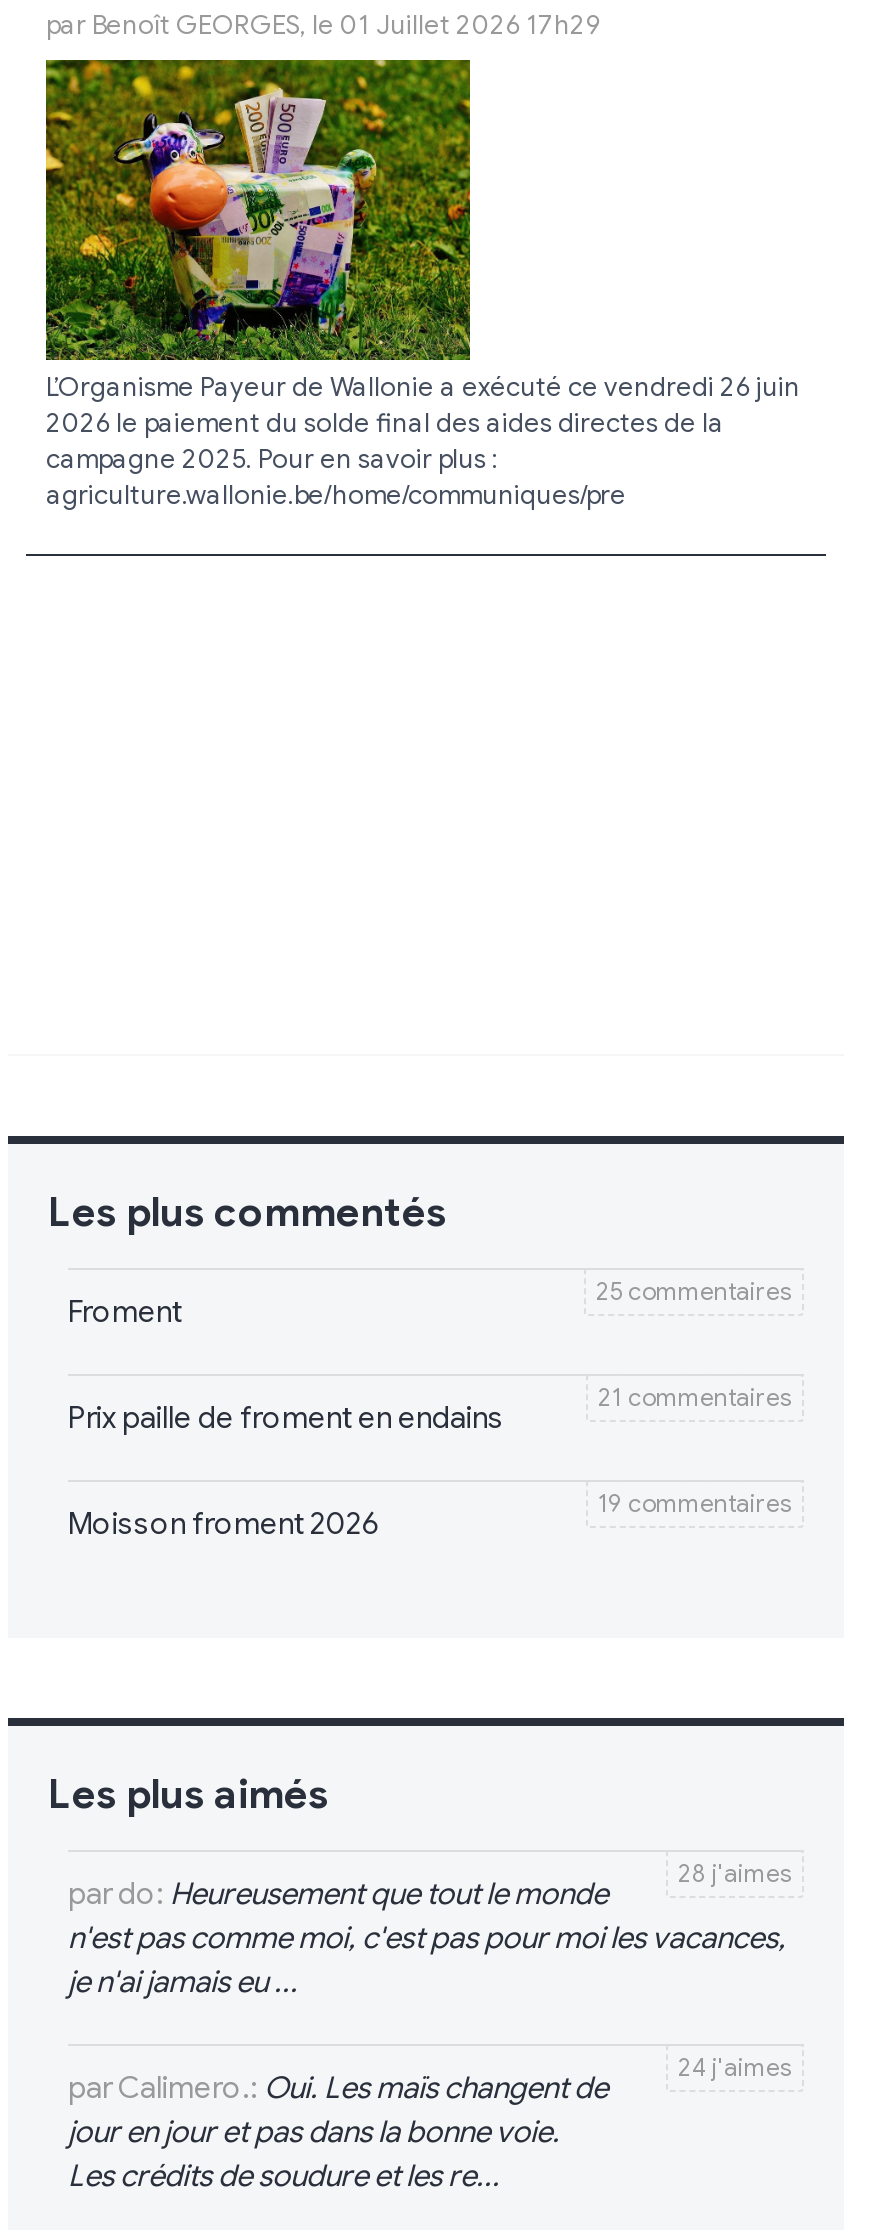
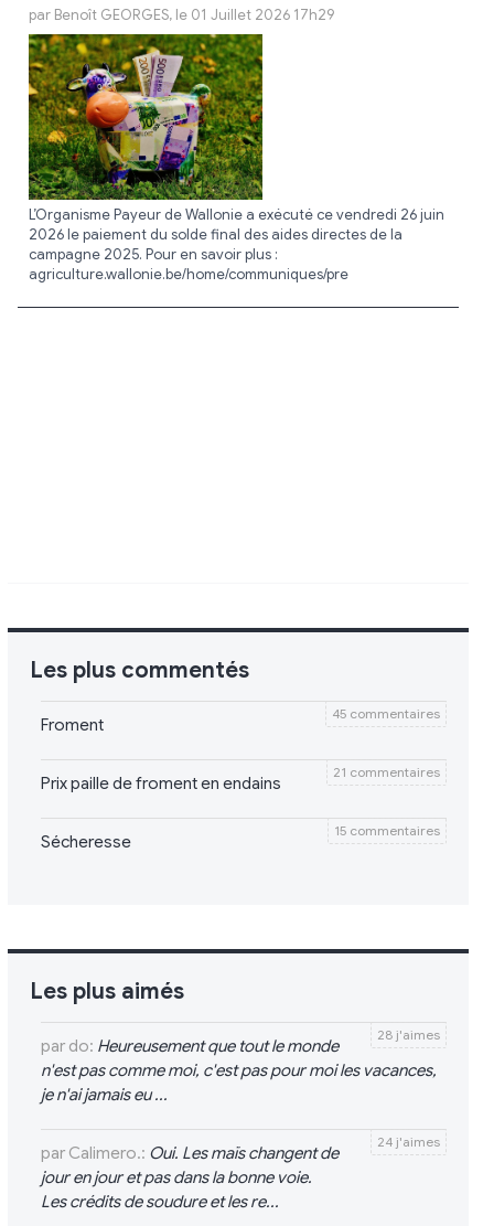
- 25 commentaires
+ 45 commentaires

- 19 commentaires
- Moisson froment 2026
+ 15 commentaires
+ Sécheresse
